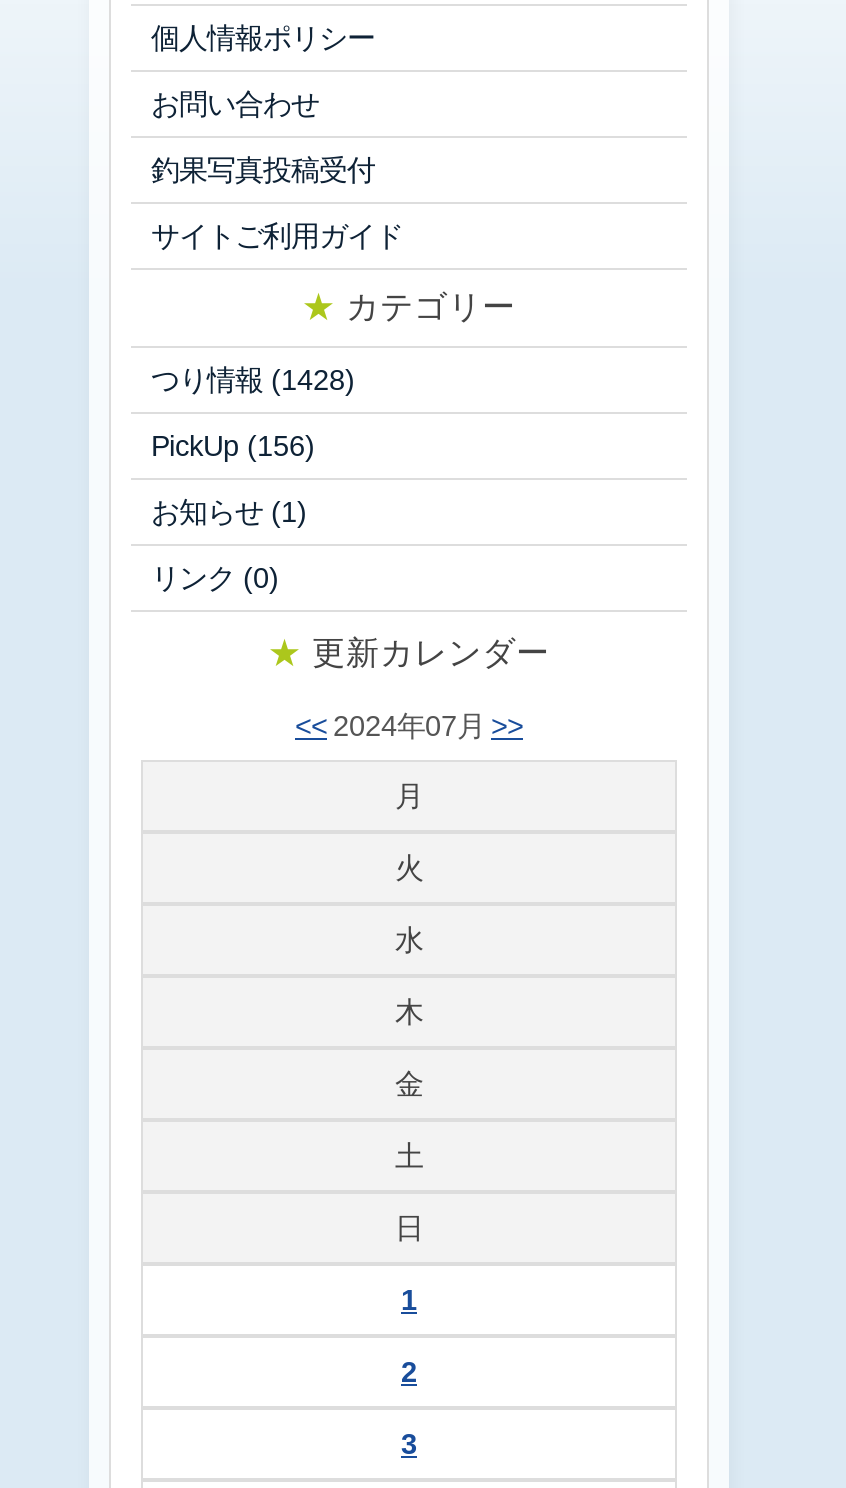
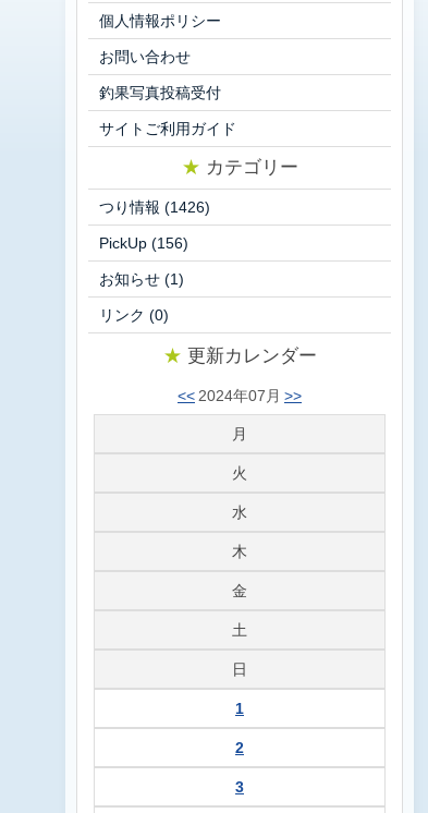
- つり情報(1428)
+ つり情報(1426)
